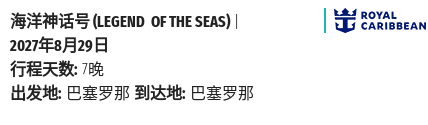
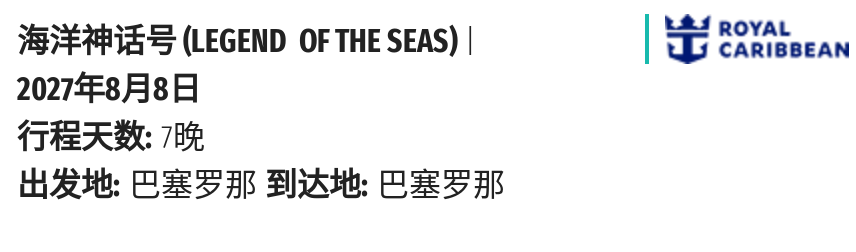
- 2027年8月29日
+ 2027年8月8日
